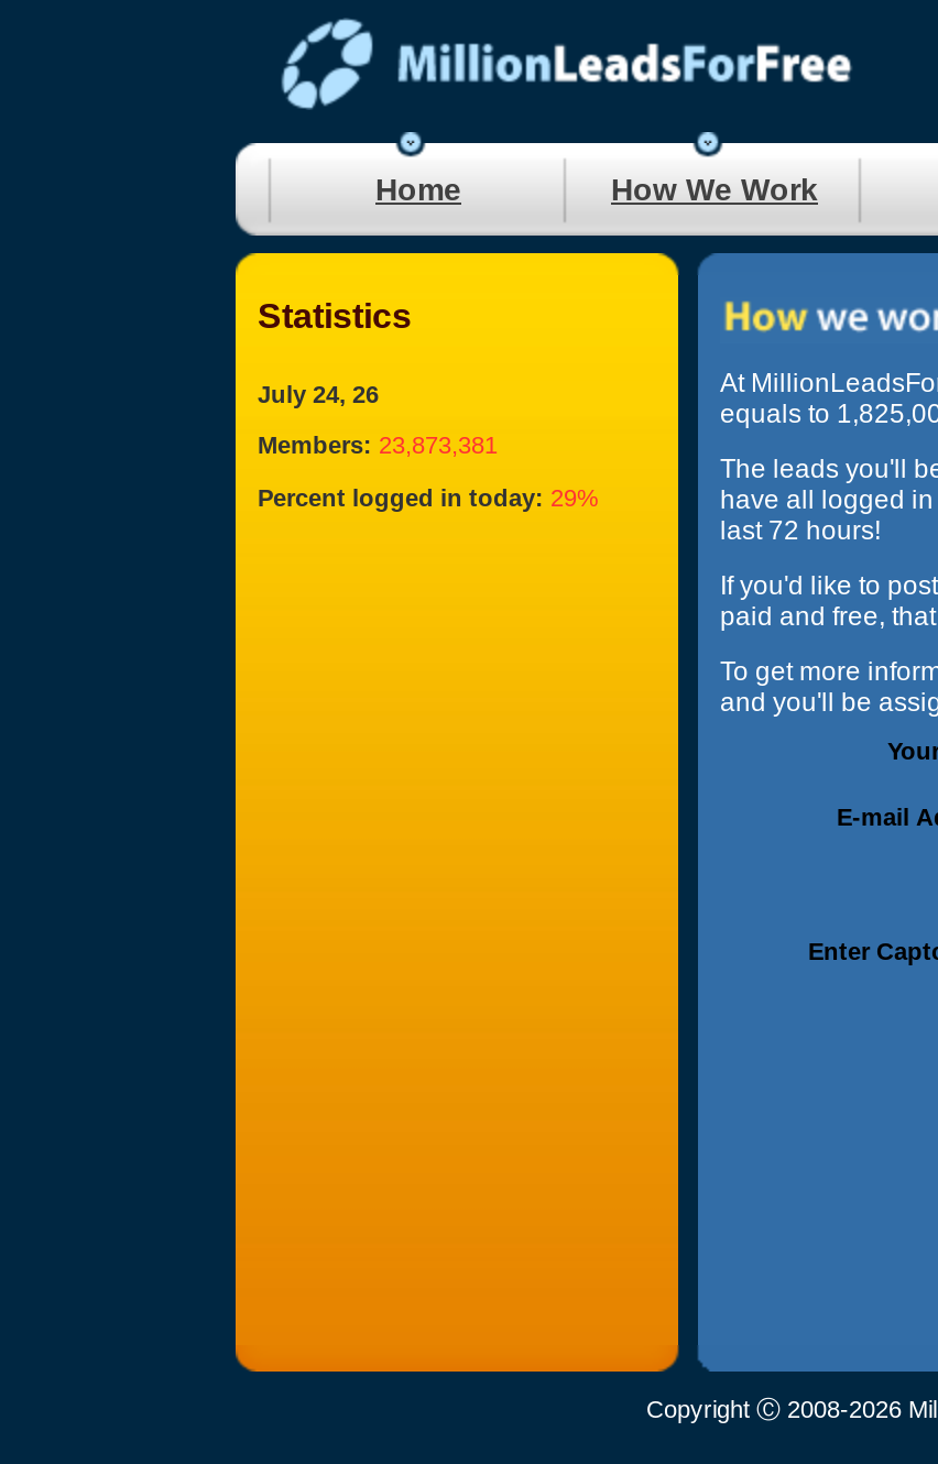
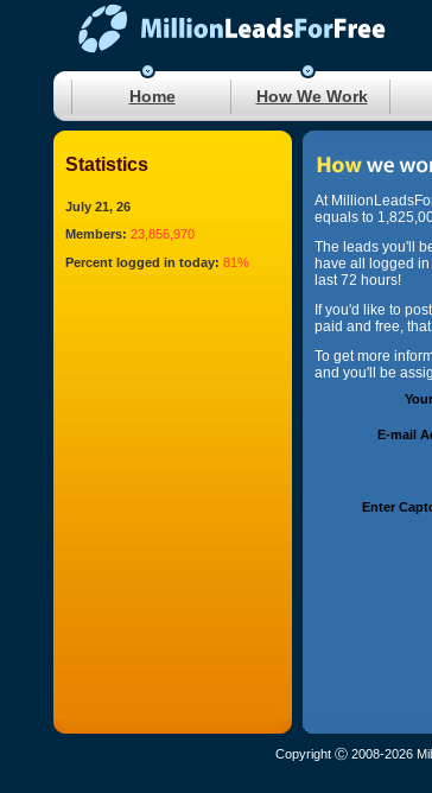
- July 24, 26
+ July 21, 26

- Members: 23,873,381
+ Members: 23,856,970

- Percent logged in today: 29%
+ Percent logged in today: 81%
